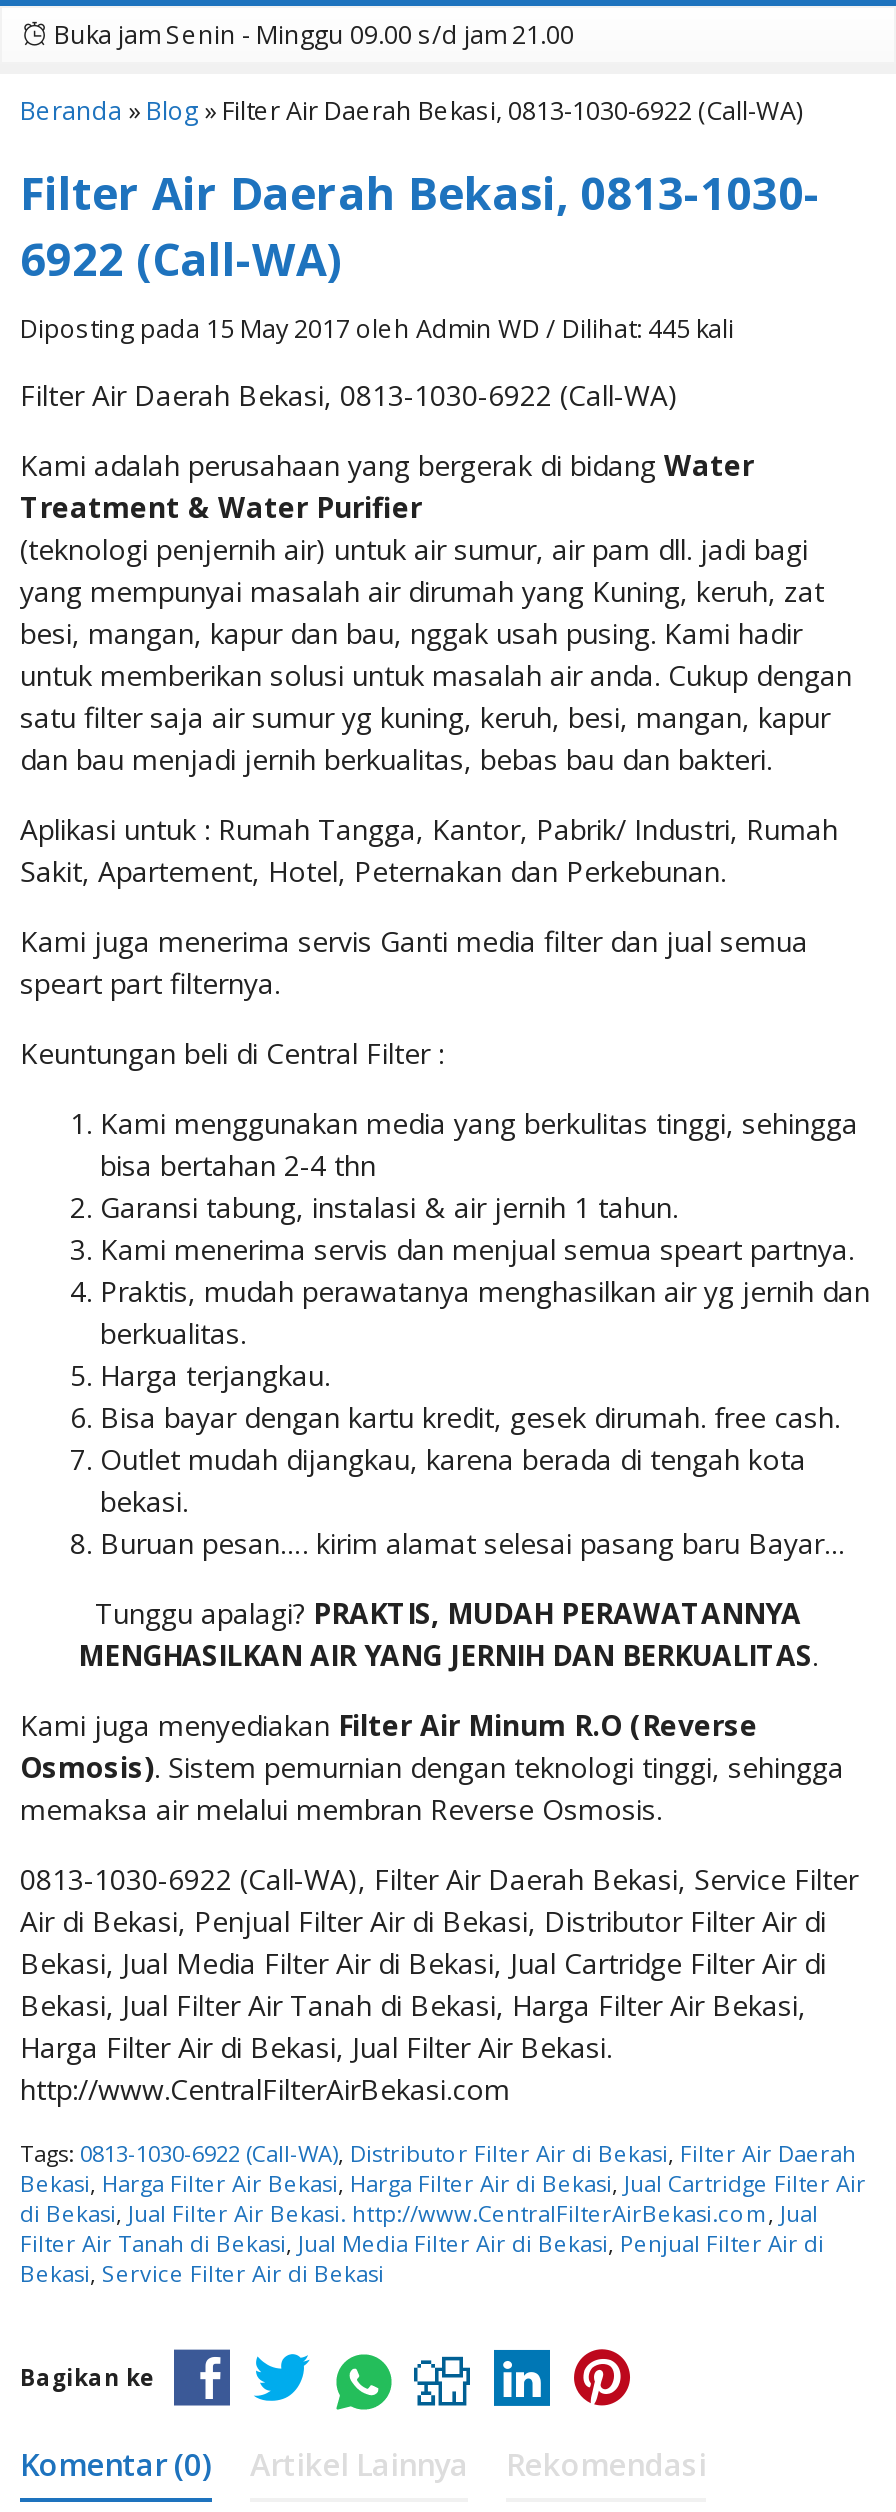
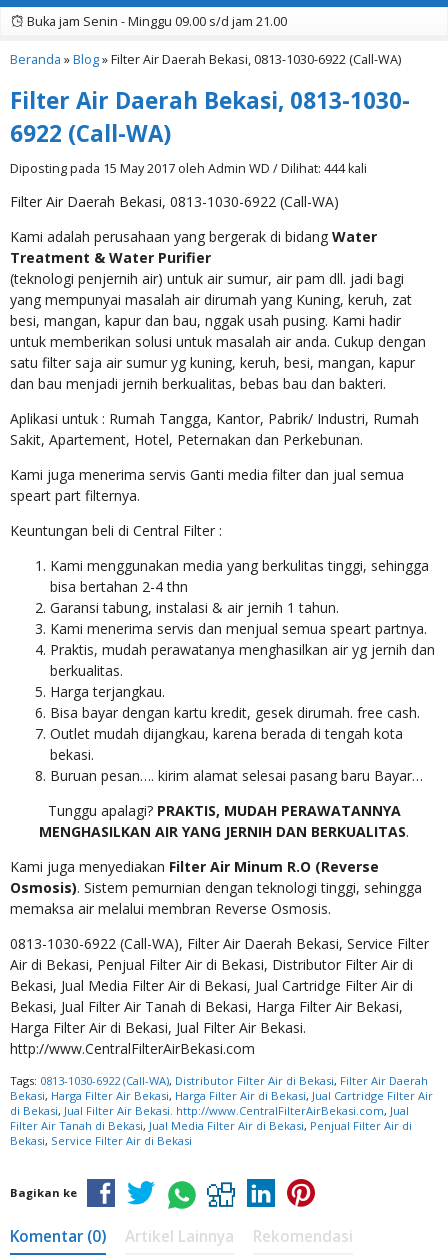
- Diposting pada 15 May 2017 oleh Admin WD / Dilihat: 445 kali
+ Diposting pada 15 May 2017 oleh Admin WD / Dilihat: 444 kali
